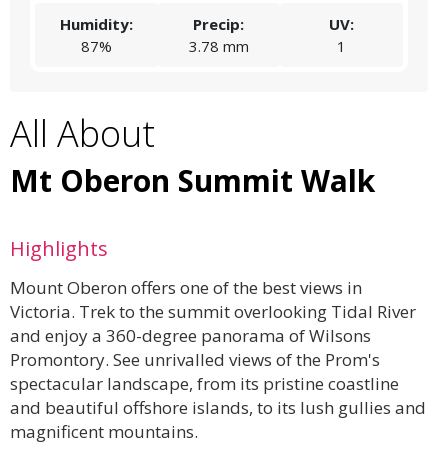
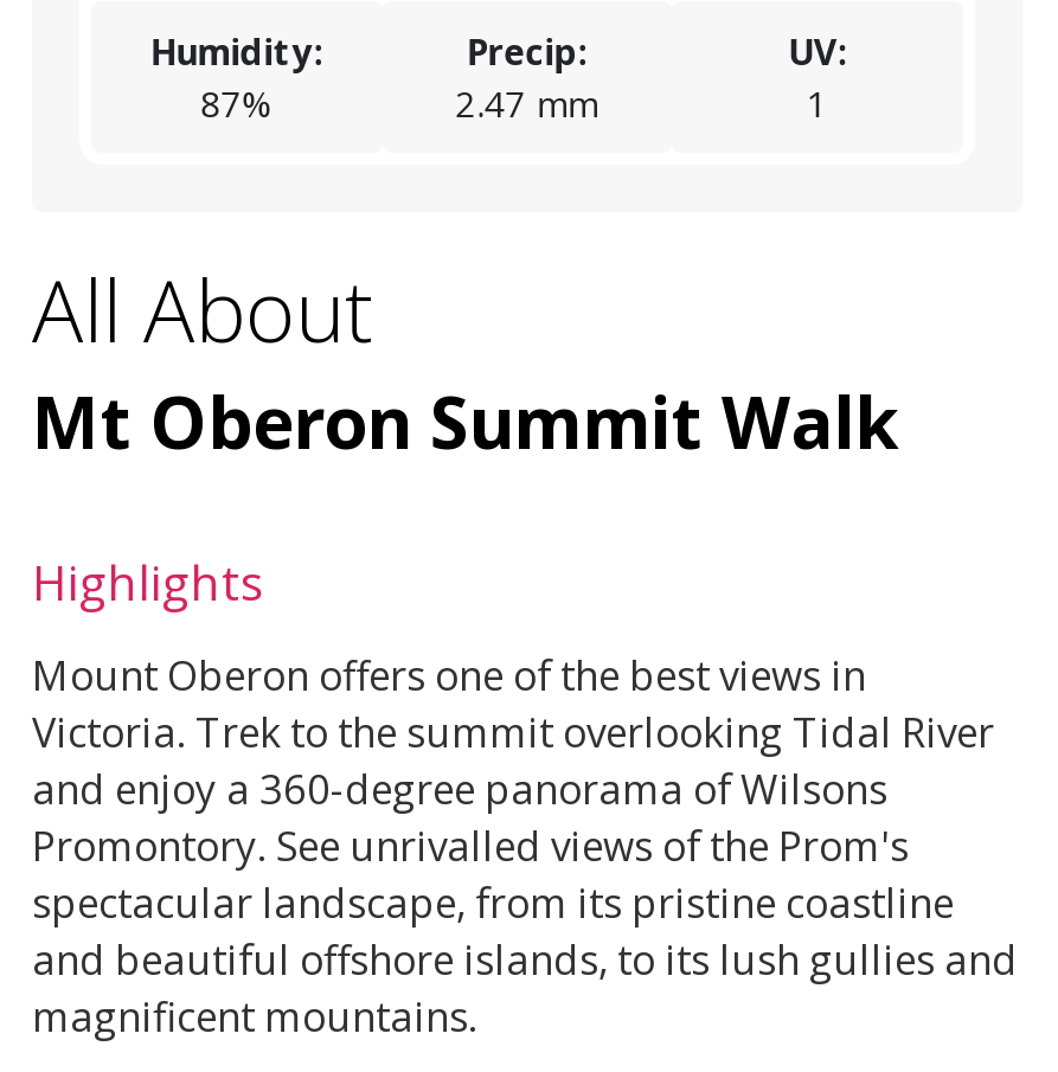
- 3.78 mm
+ 2.47 mm
